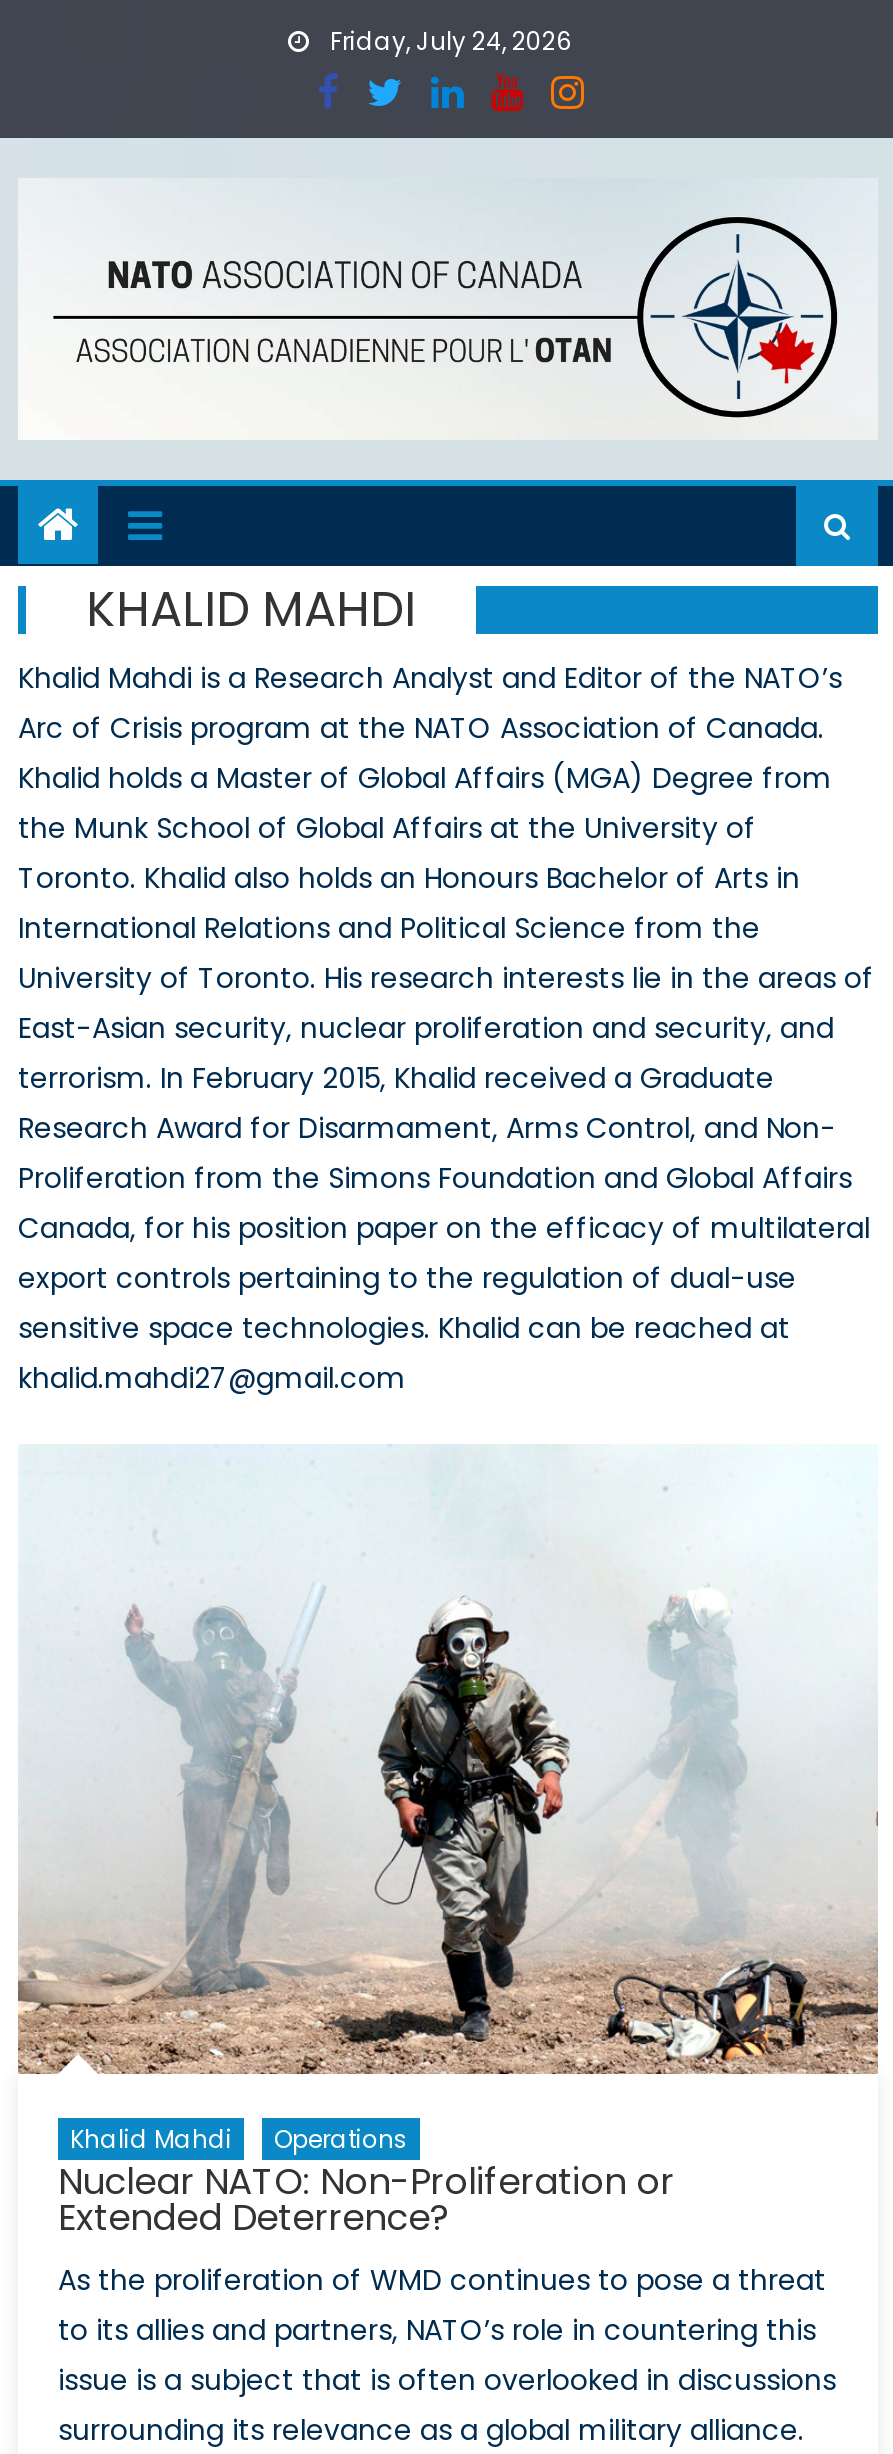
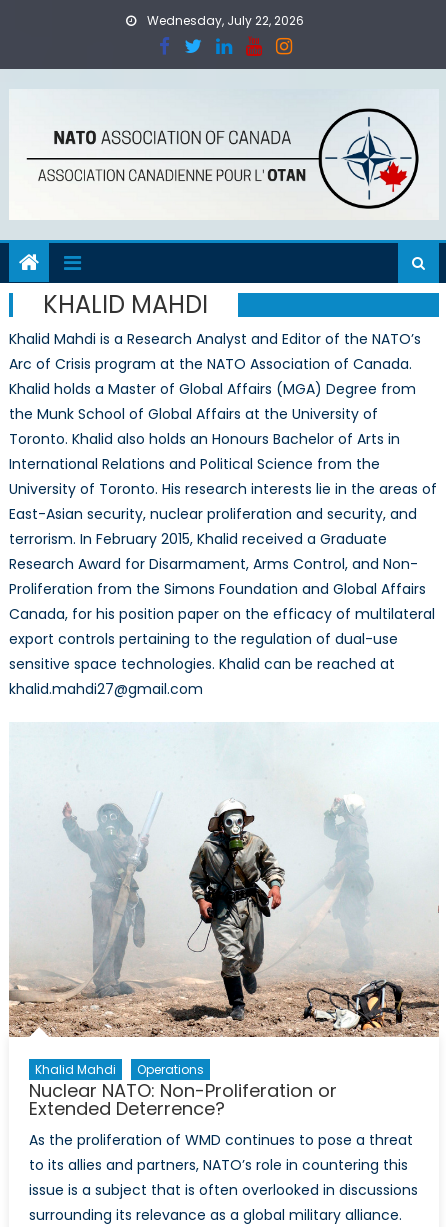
- Friday, July 24, 2026
+ Wednesday, July 22, 2026
